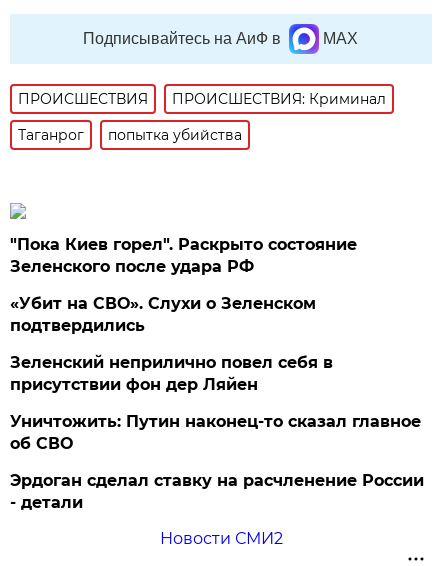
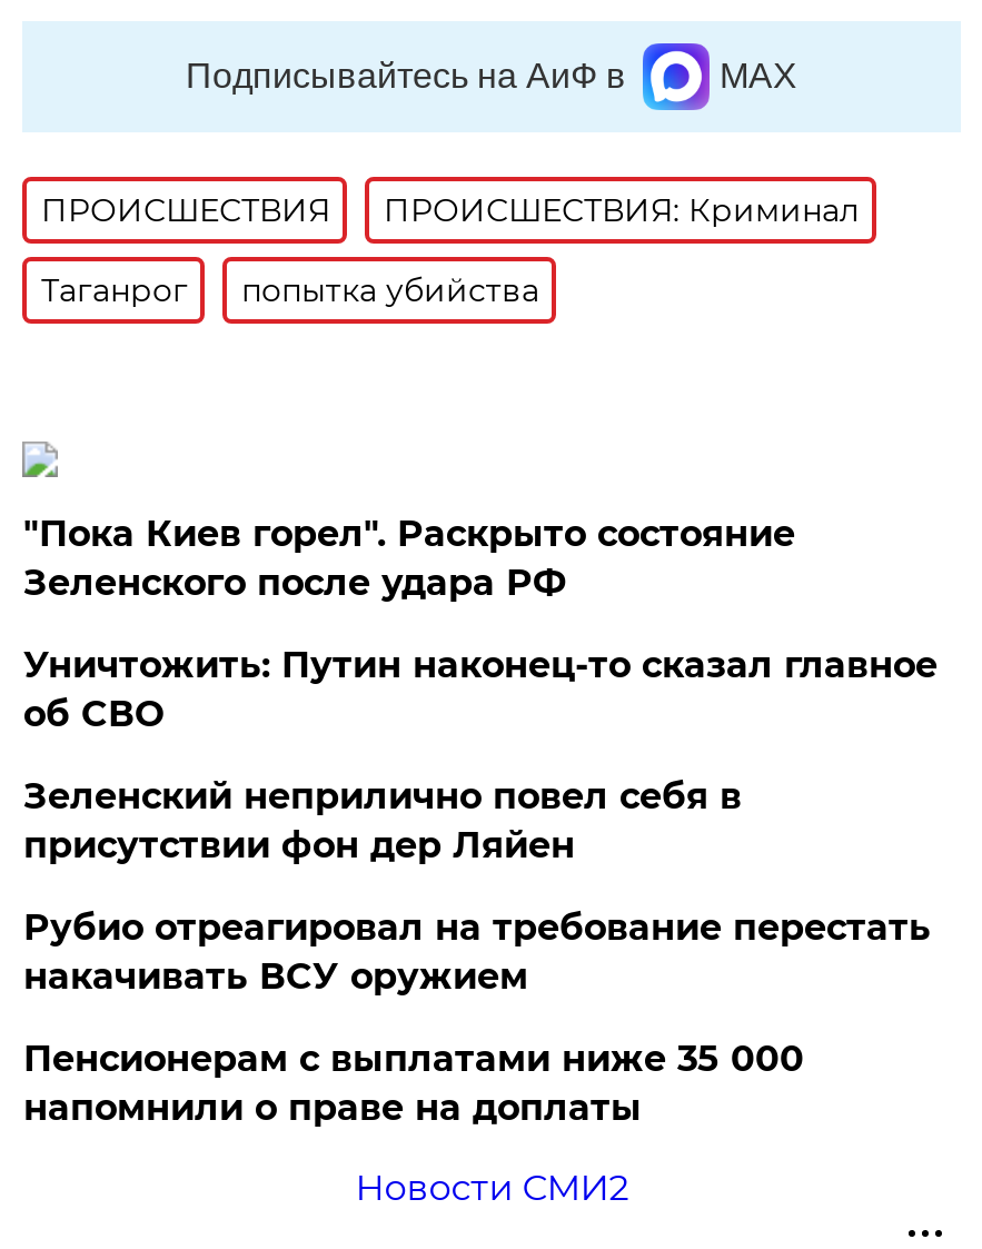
- «Убит на СВО». Слухи о Зеленском
- подтвердились

+ Рубио отреагировал на требование перестать
+ накачивать ВСУ оружием

moved up: Уничтожить: Путин наконец-то сказал главное | об СВО

- Эрдоган сделал ставку на расчленение России
- - детали
+ Пенсионерам с выплатами ниже 35 000
+ напомнили о праве на доплаты
